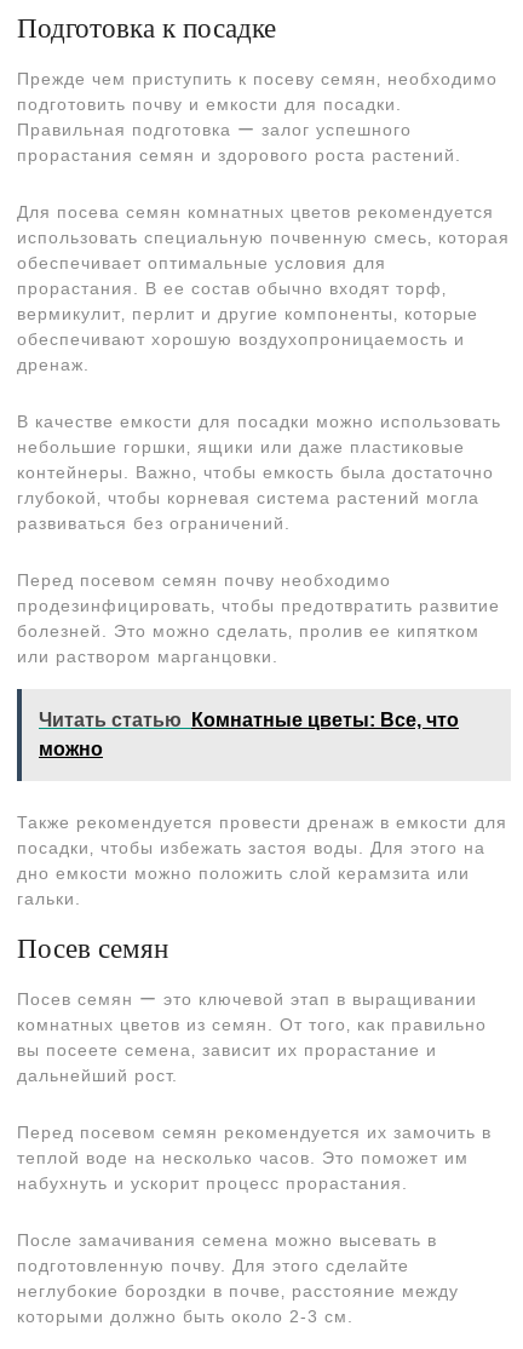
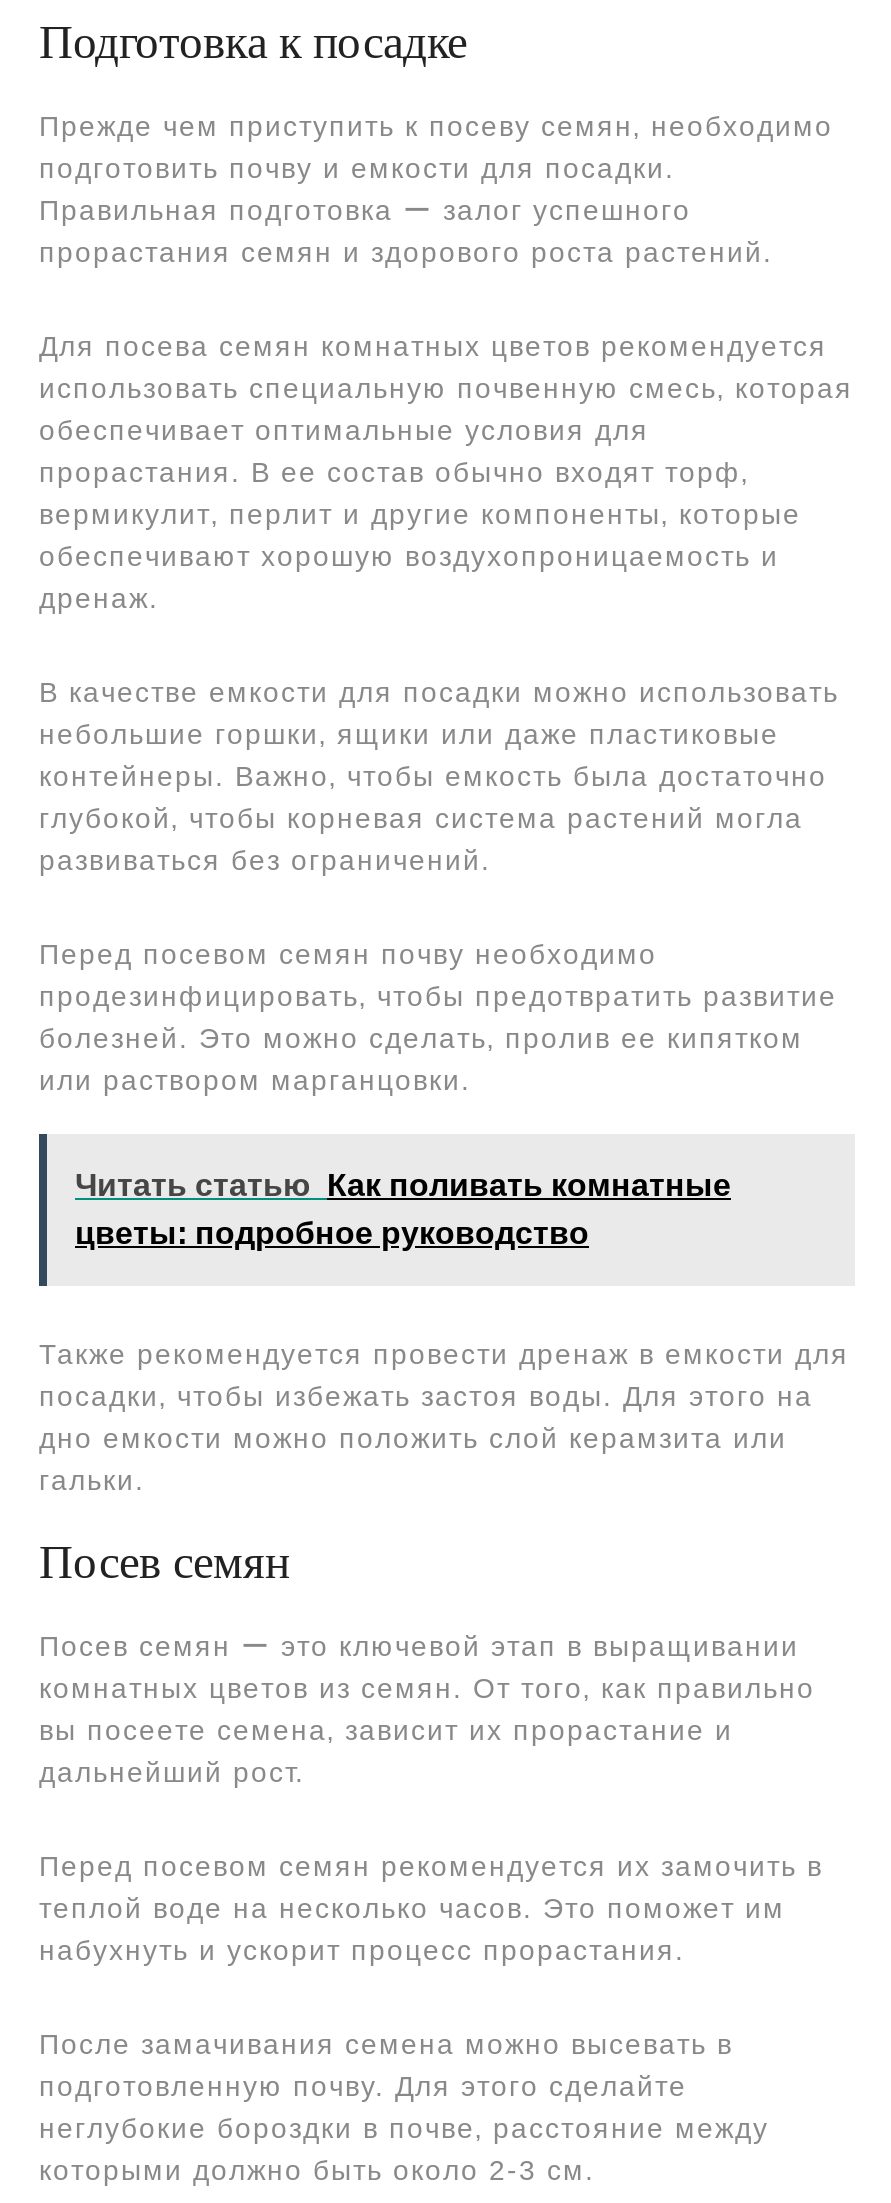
- Читать статью Комнатные цветы: Все, что
- можно
+ Читать статью Как поливать комнатные
+ цветы: подробное руководство
